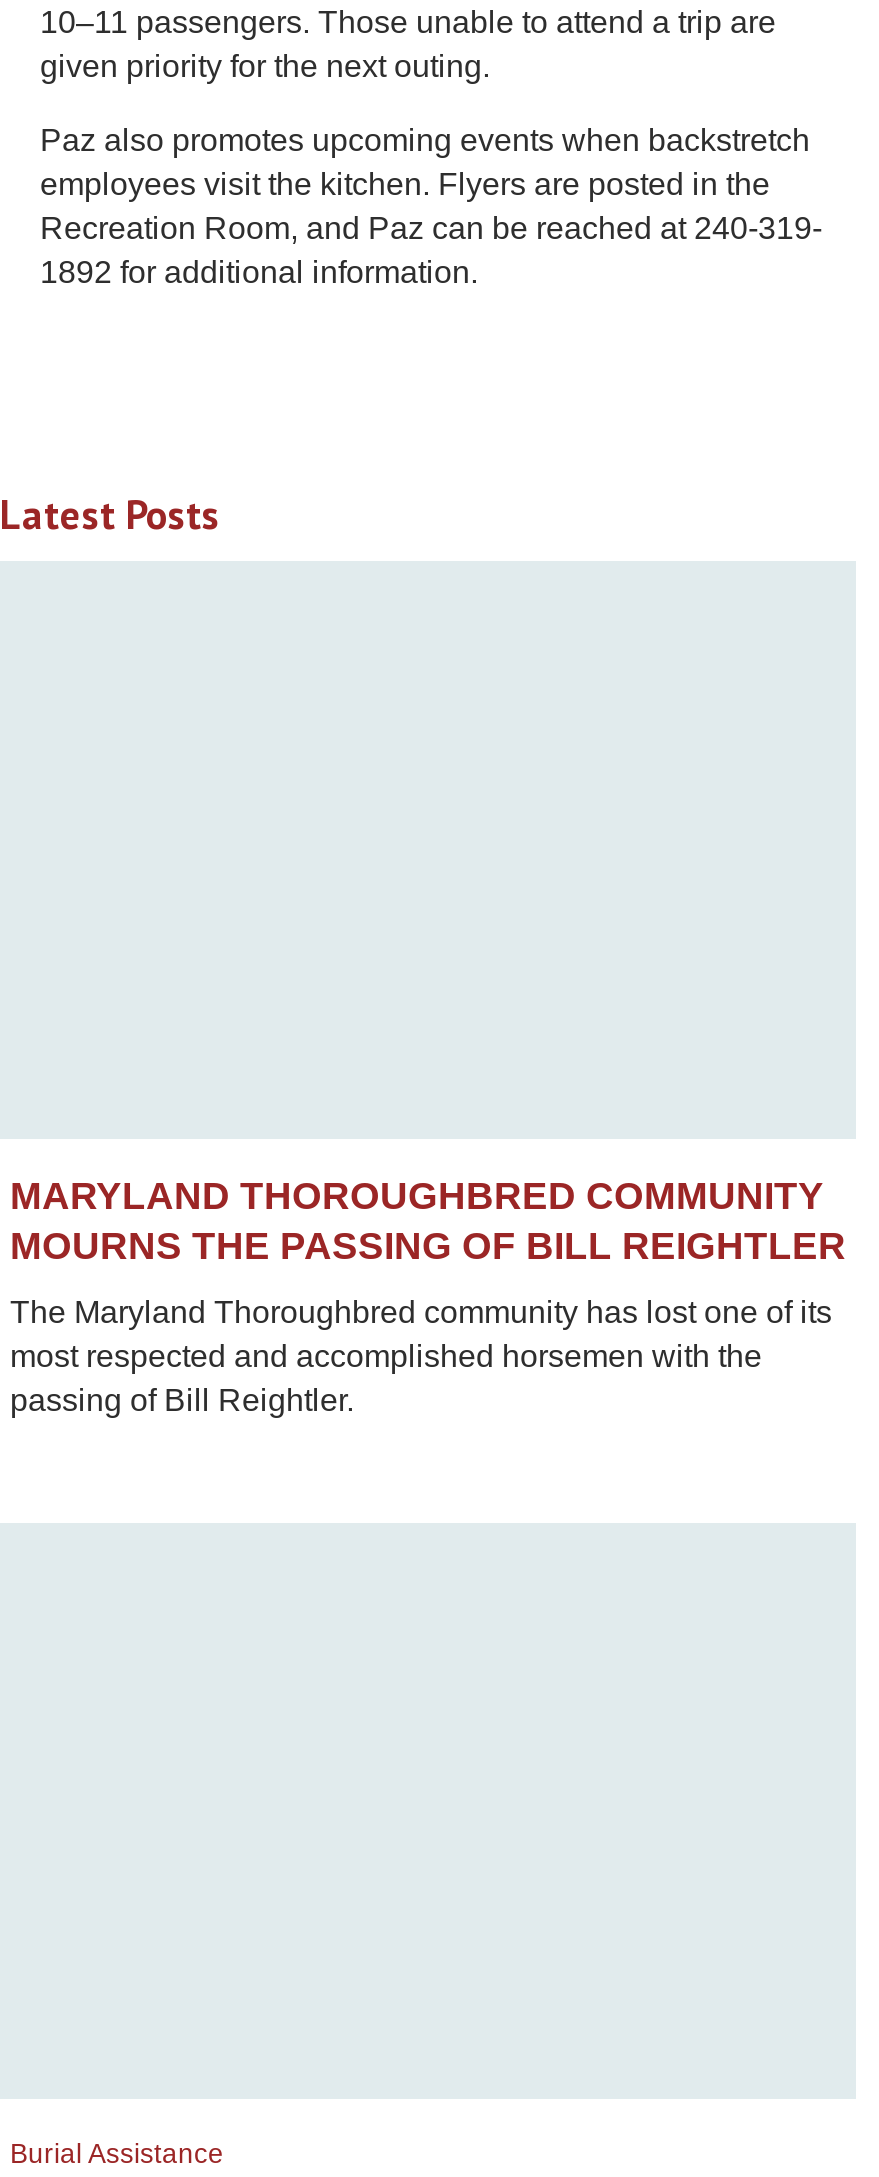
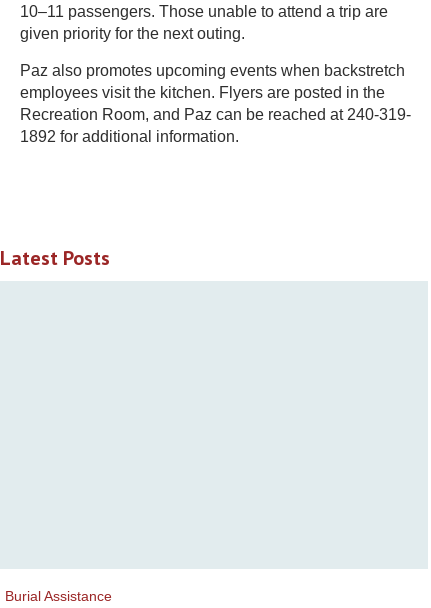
- MARYLAND THOROUGHBRED COMMUNITY
- MOURNS THE PASSING OF BILL REIGHTLER
- The Maryland Thoroughbred community has lost one of its
- most respected and accomplished horsemen with the
- passing of Bill Reightler.
